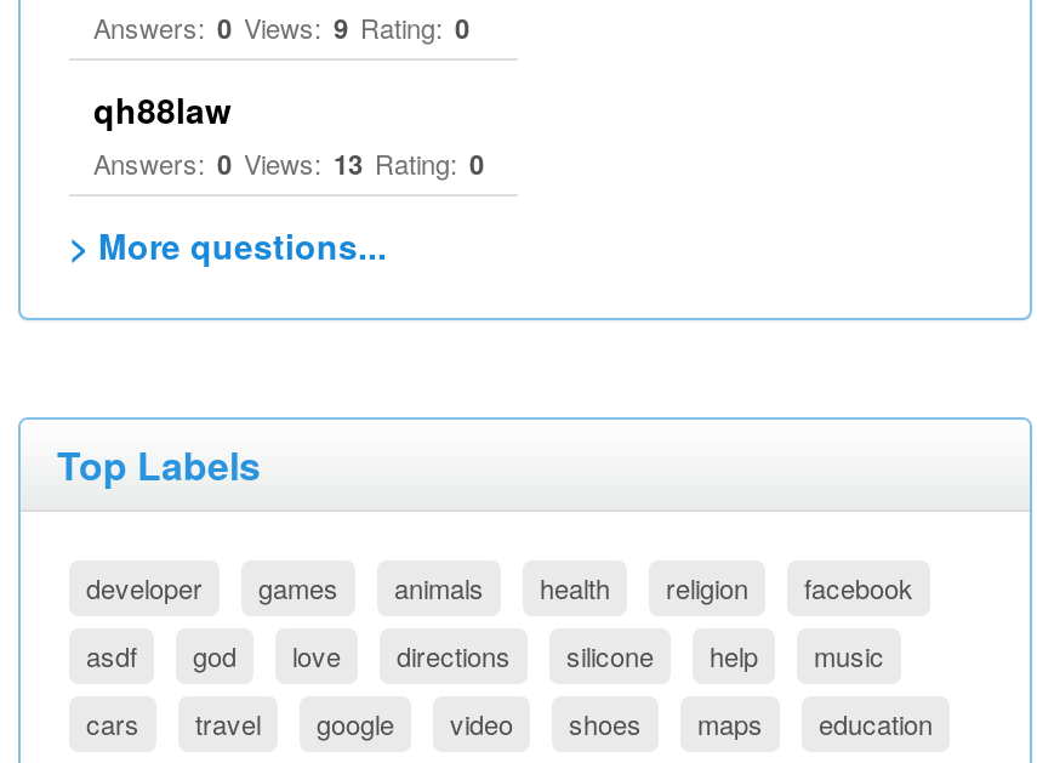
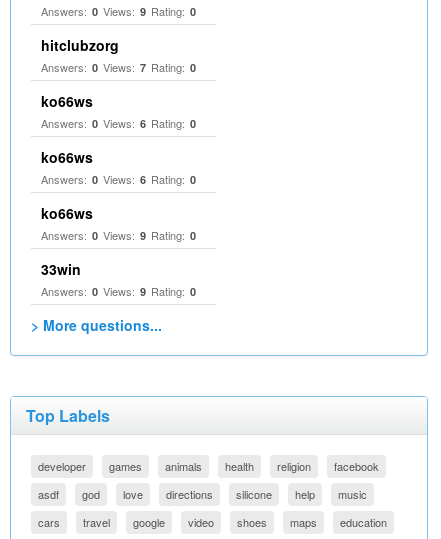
- qh88law
- Answers: 0 Views: 13 Rating: 0
+ hitclubzorg
+ Answers: 0 Views: 7 Rating: 0
+ ko66ws
+ Answers: 0 Views: 6 Rating: 0
+ ko66ws
+ Answers: 0 Views: 6 Rating: 0
+ ko66ws
+ Answers: 0 Views: 9 Rating: 0
+ 33win
+ Answers: 0 Views: 9 Rating: 0
